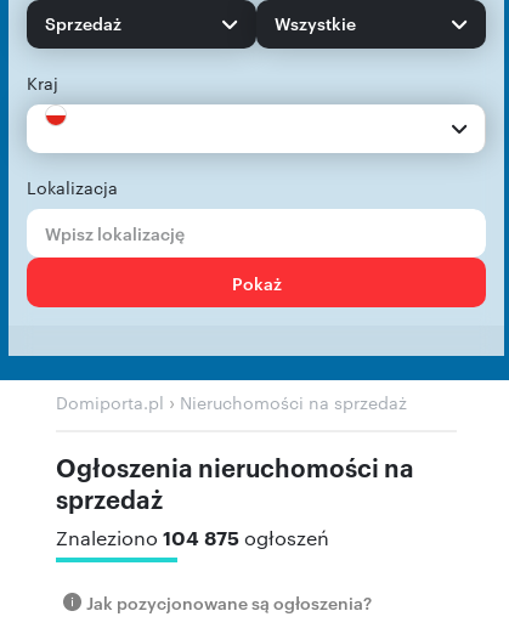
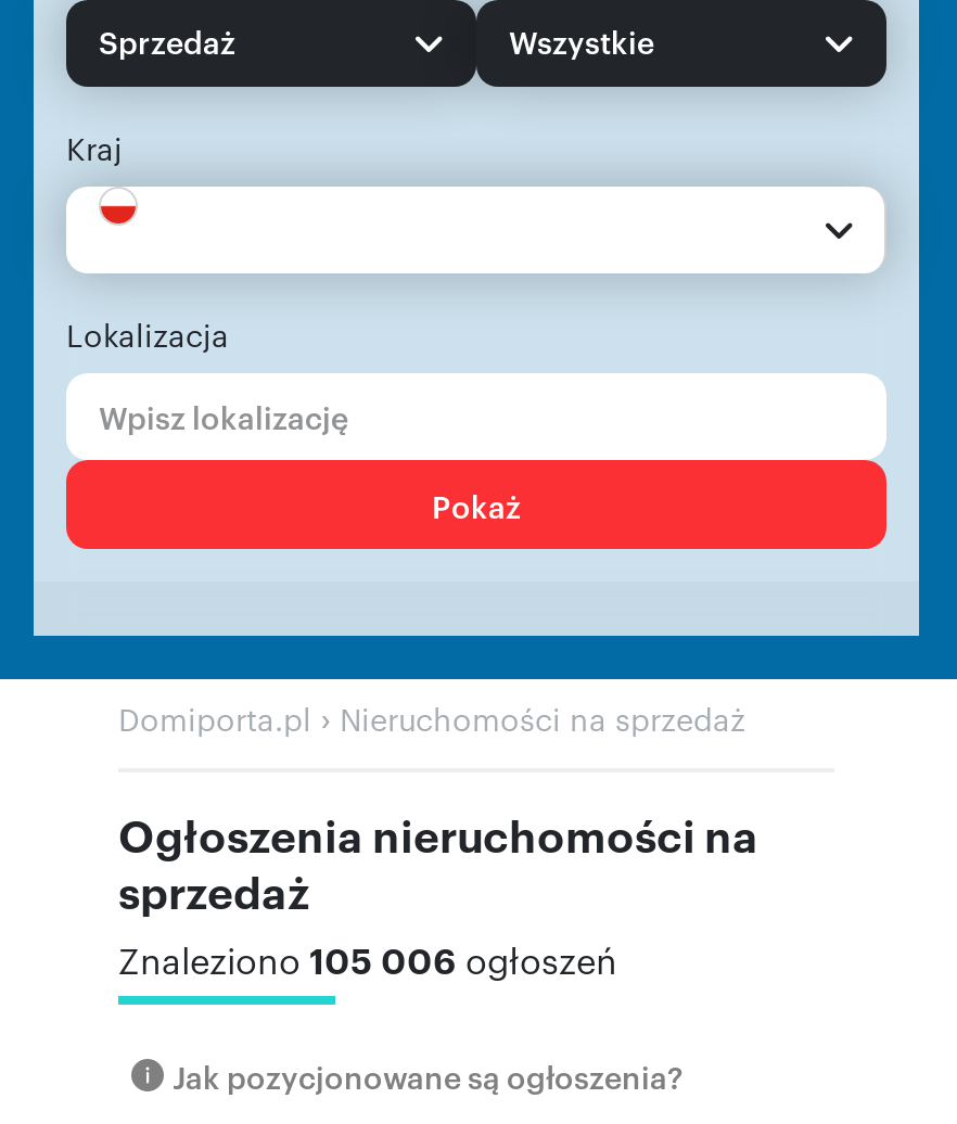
- Znaleziono 104 875 ogłoszeń
+ Znaleziono 105 006 ogłoszeń
